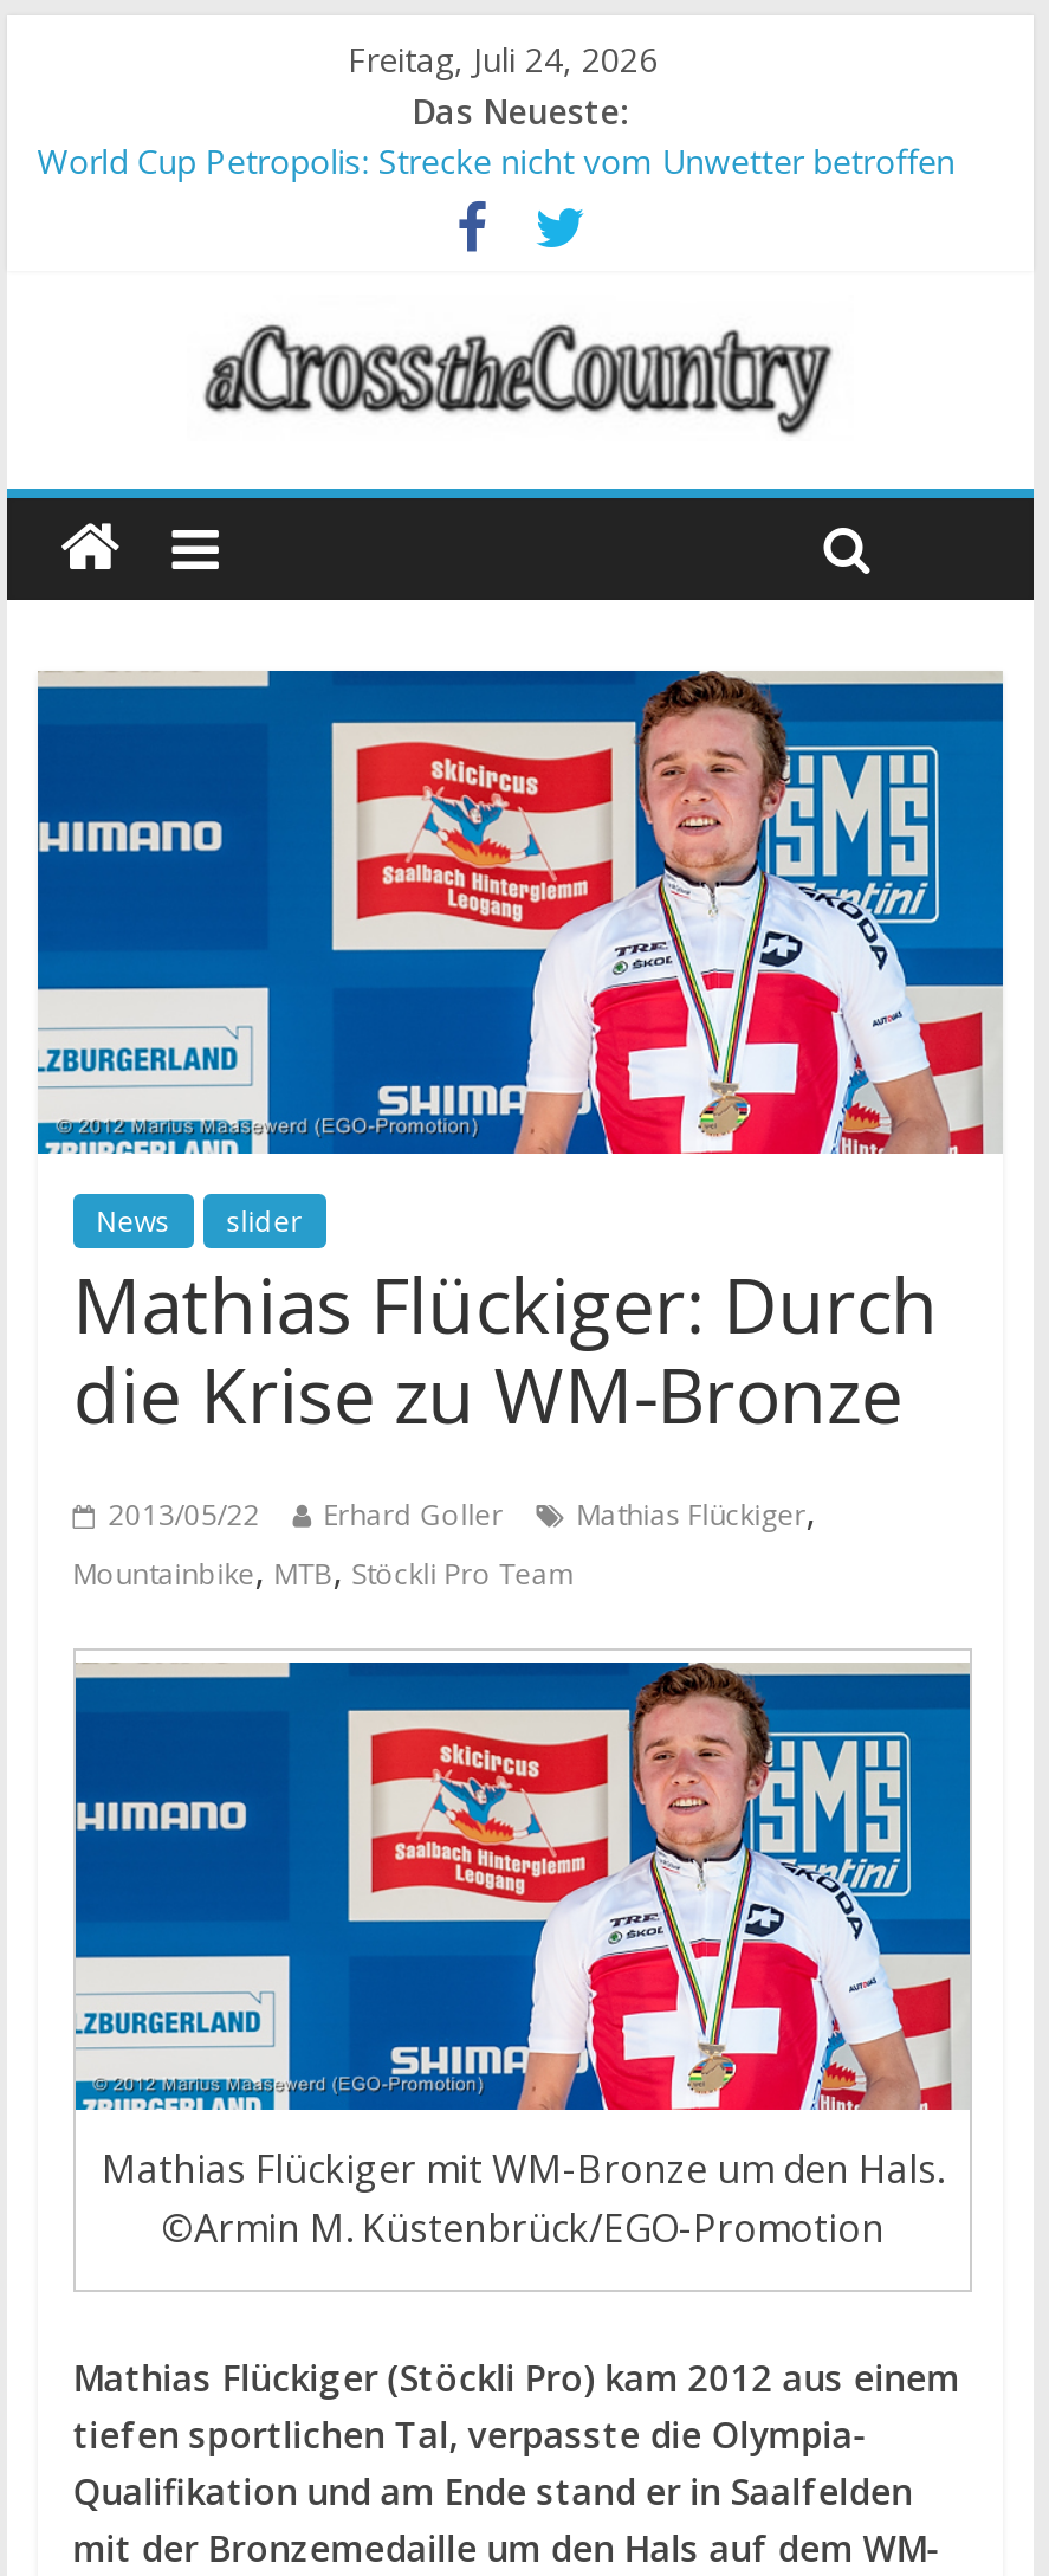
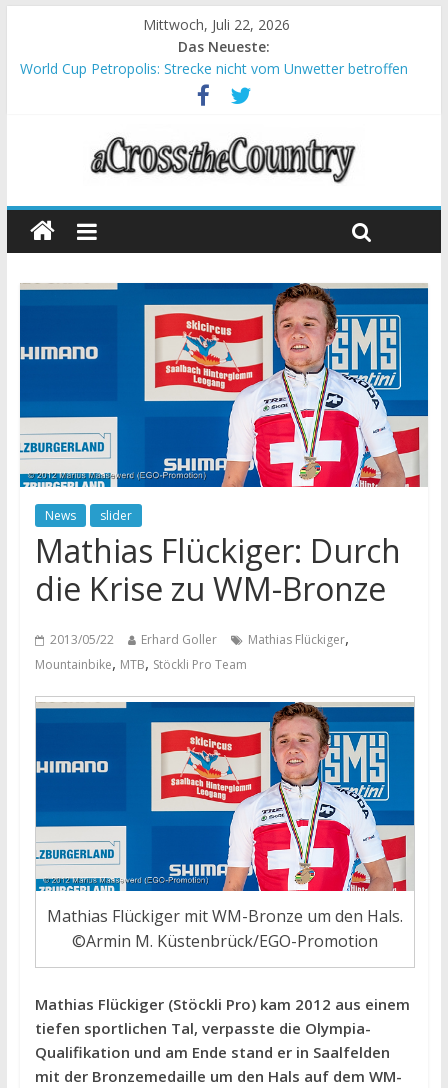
- Freitag, Juli 24, 2026
+ Mittwoch, Juli 22, 2026
